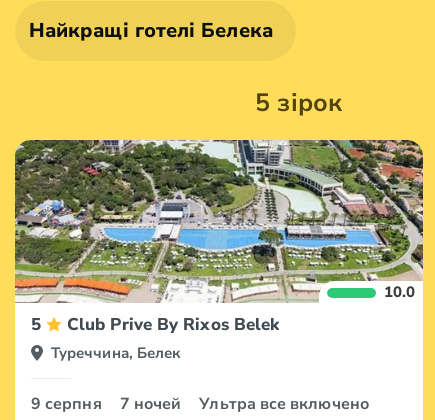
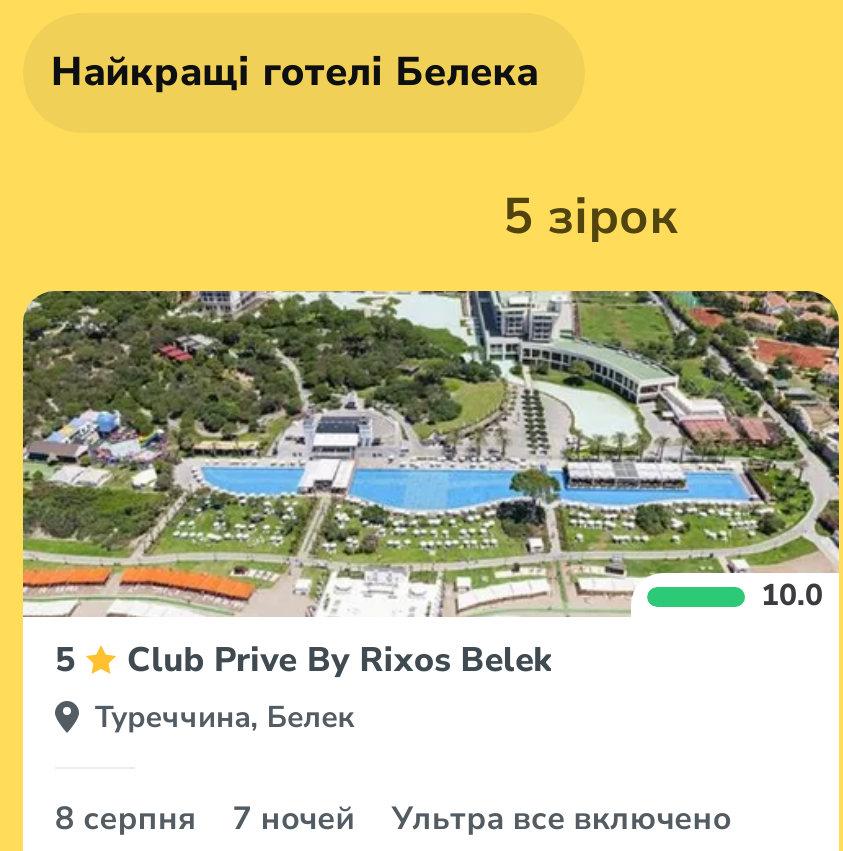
- 9 серпня 7 ночей Ультра все включено
+ 8 серпня 7 ночей Ультра все включено
